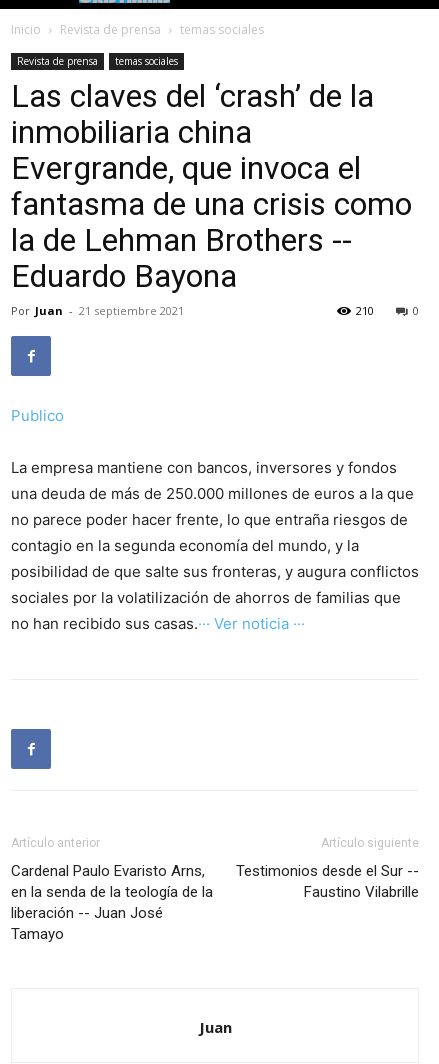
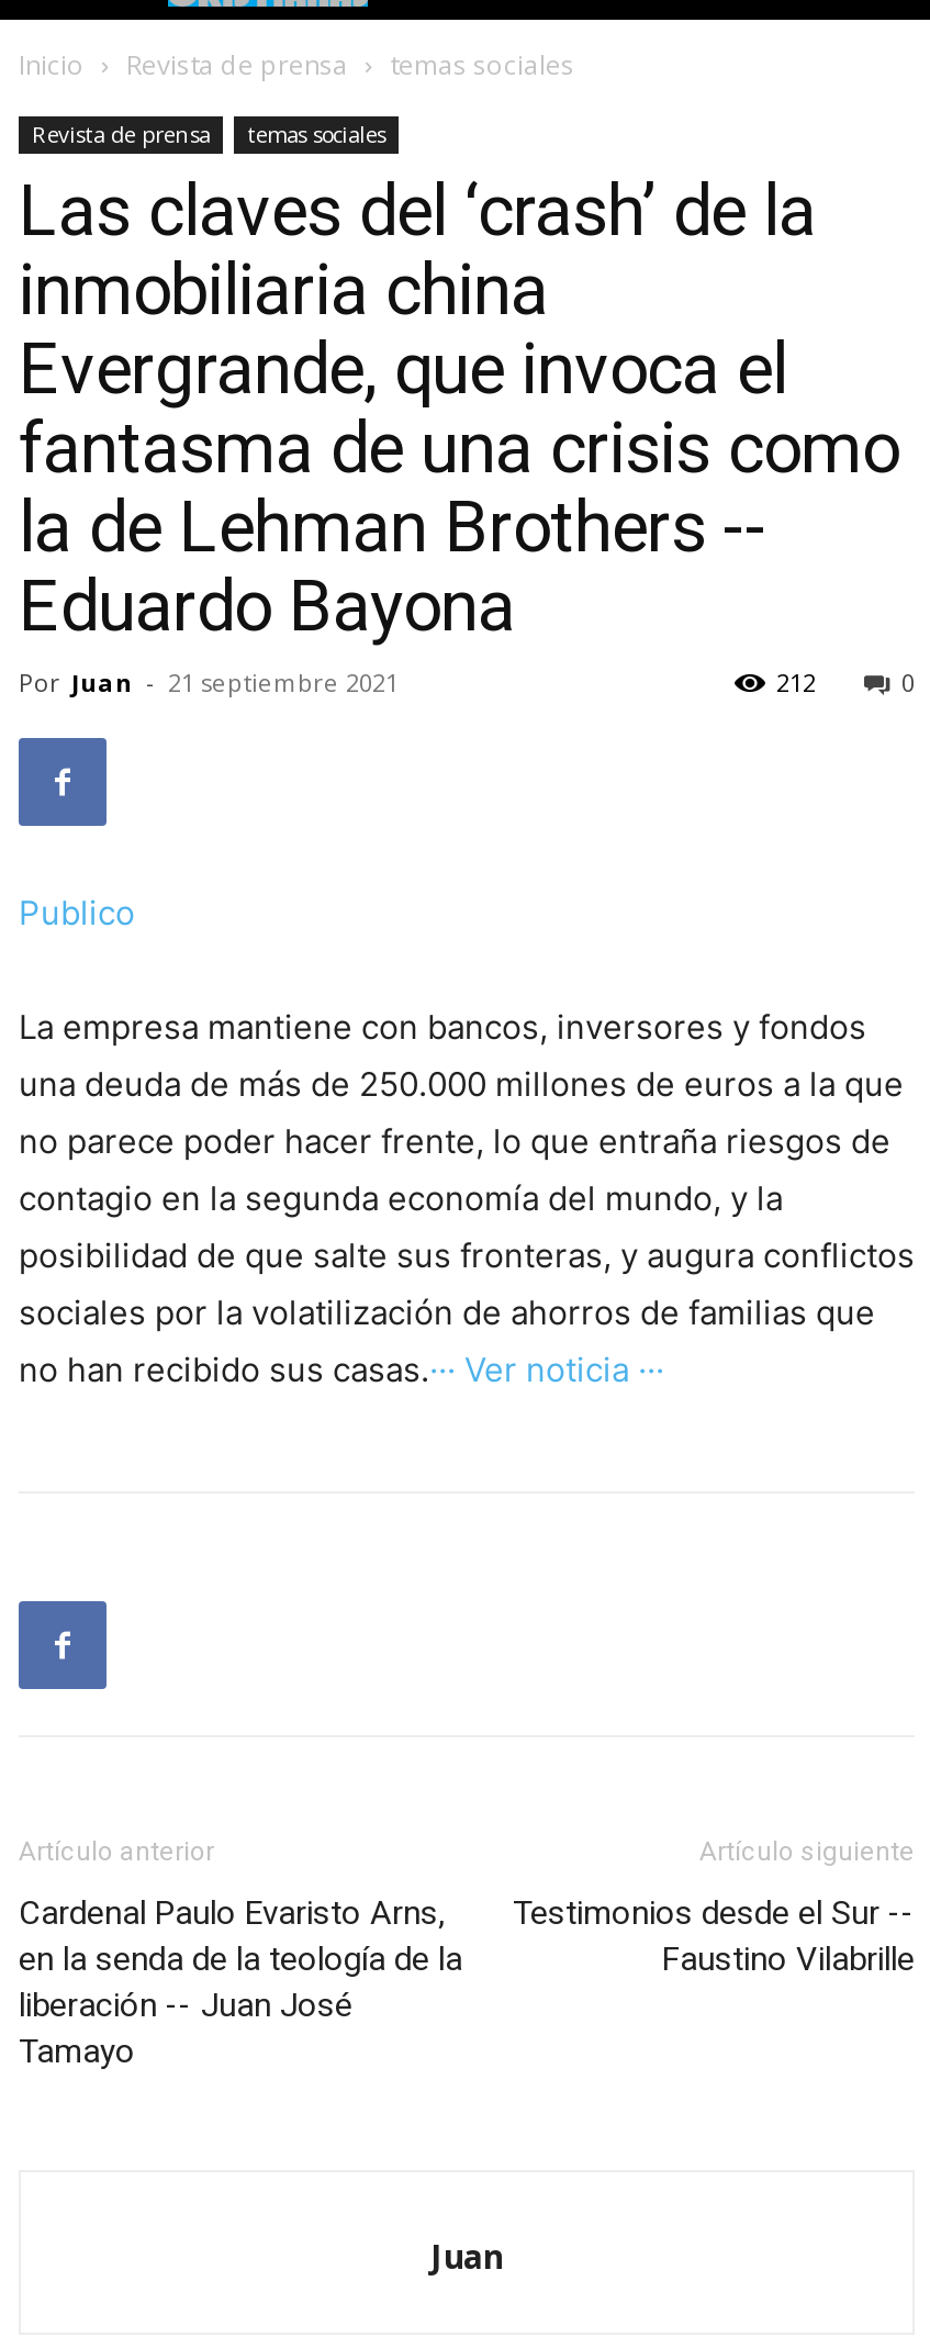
- 210
+ 212
